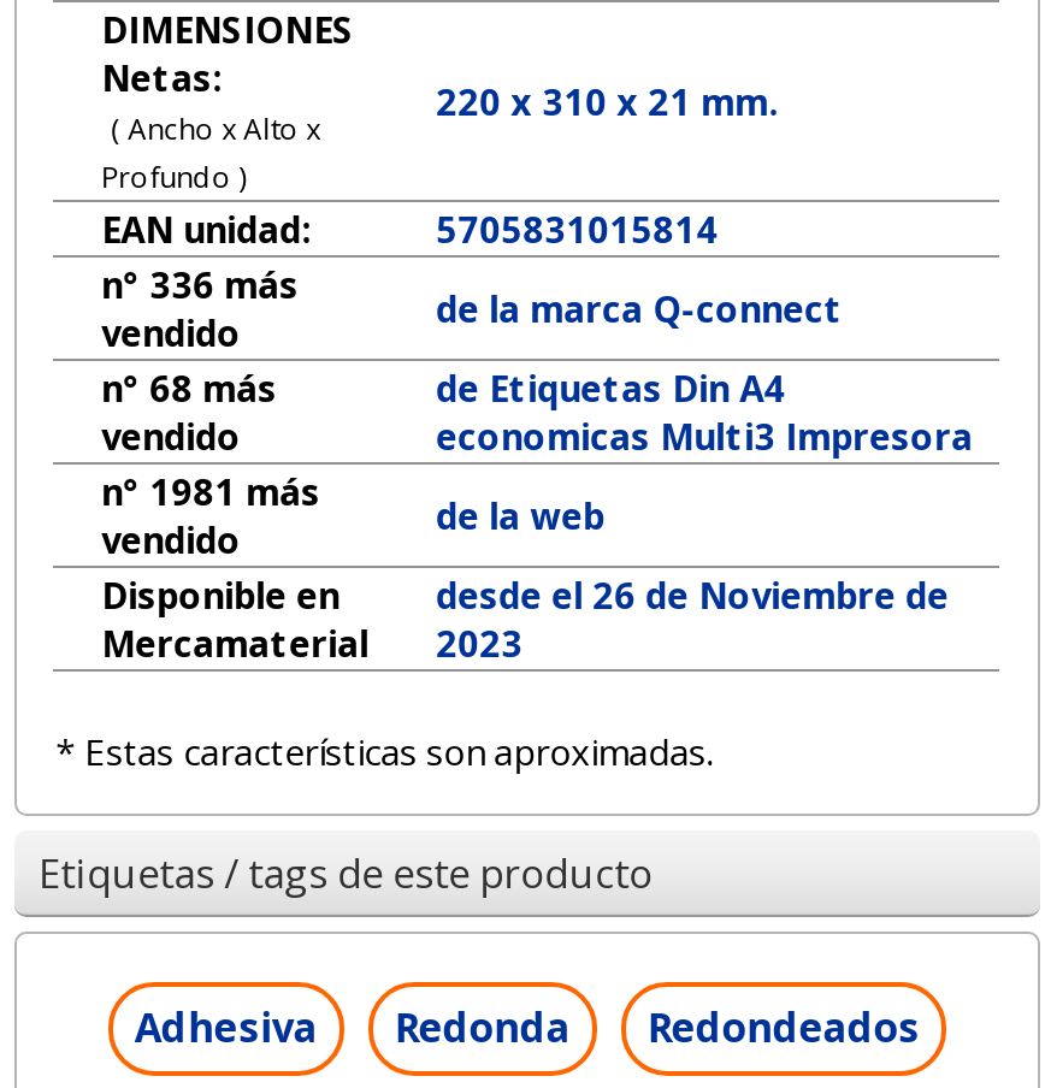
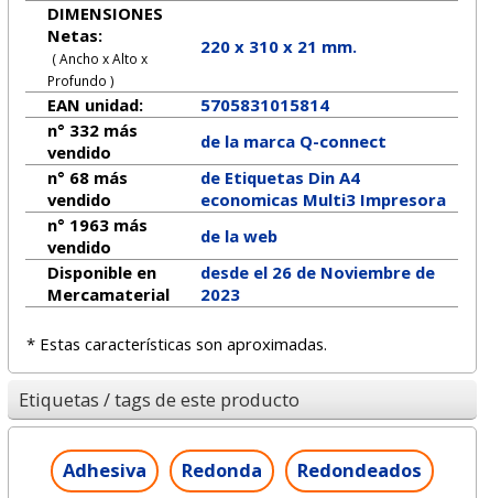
- n° 336 más
+ n° 332 más

- n° 1981 más
+ n° 1963 más
